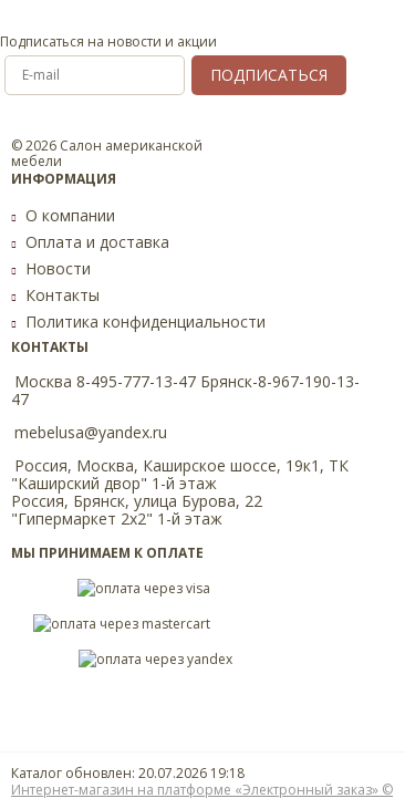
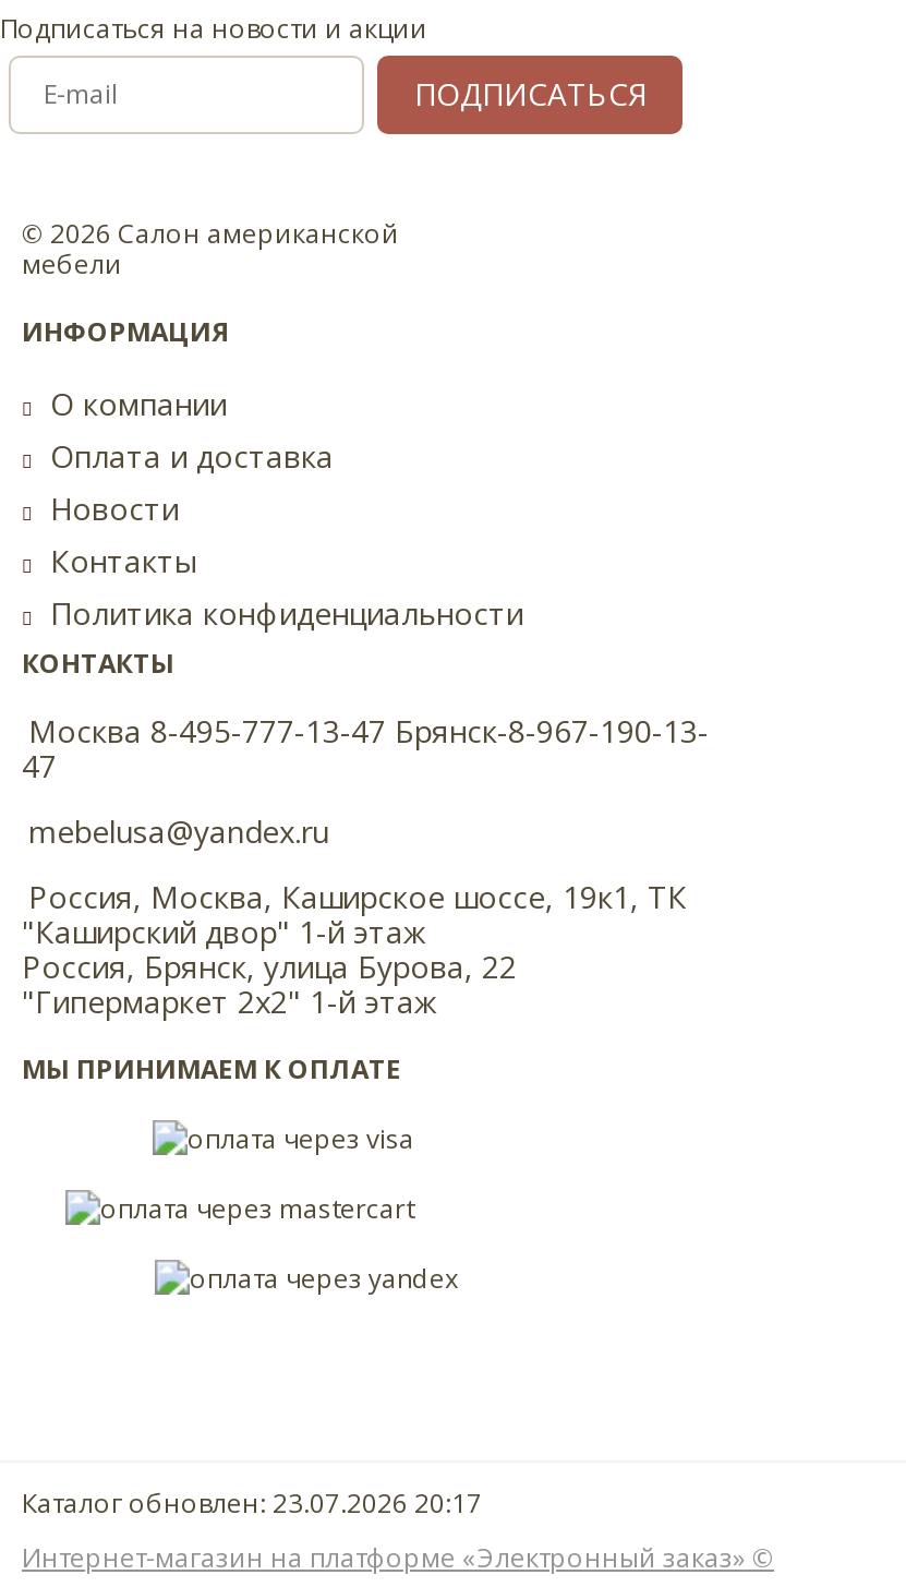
- Каталог обновлен: 20.07.2026 19:18
+ Каталог обновлен: 23.07.2026 20:17
